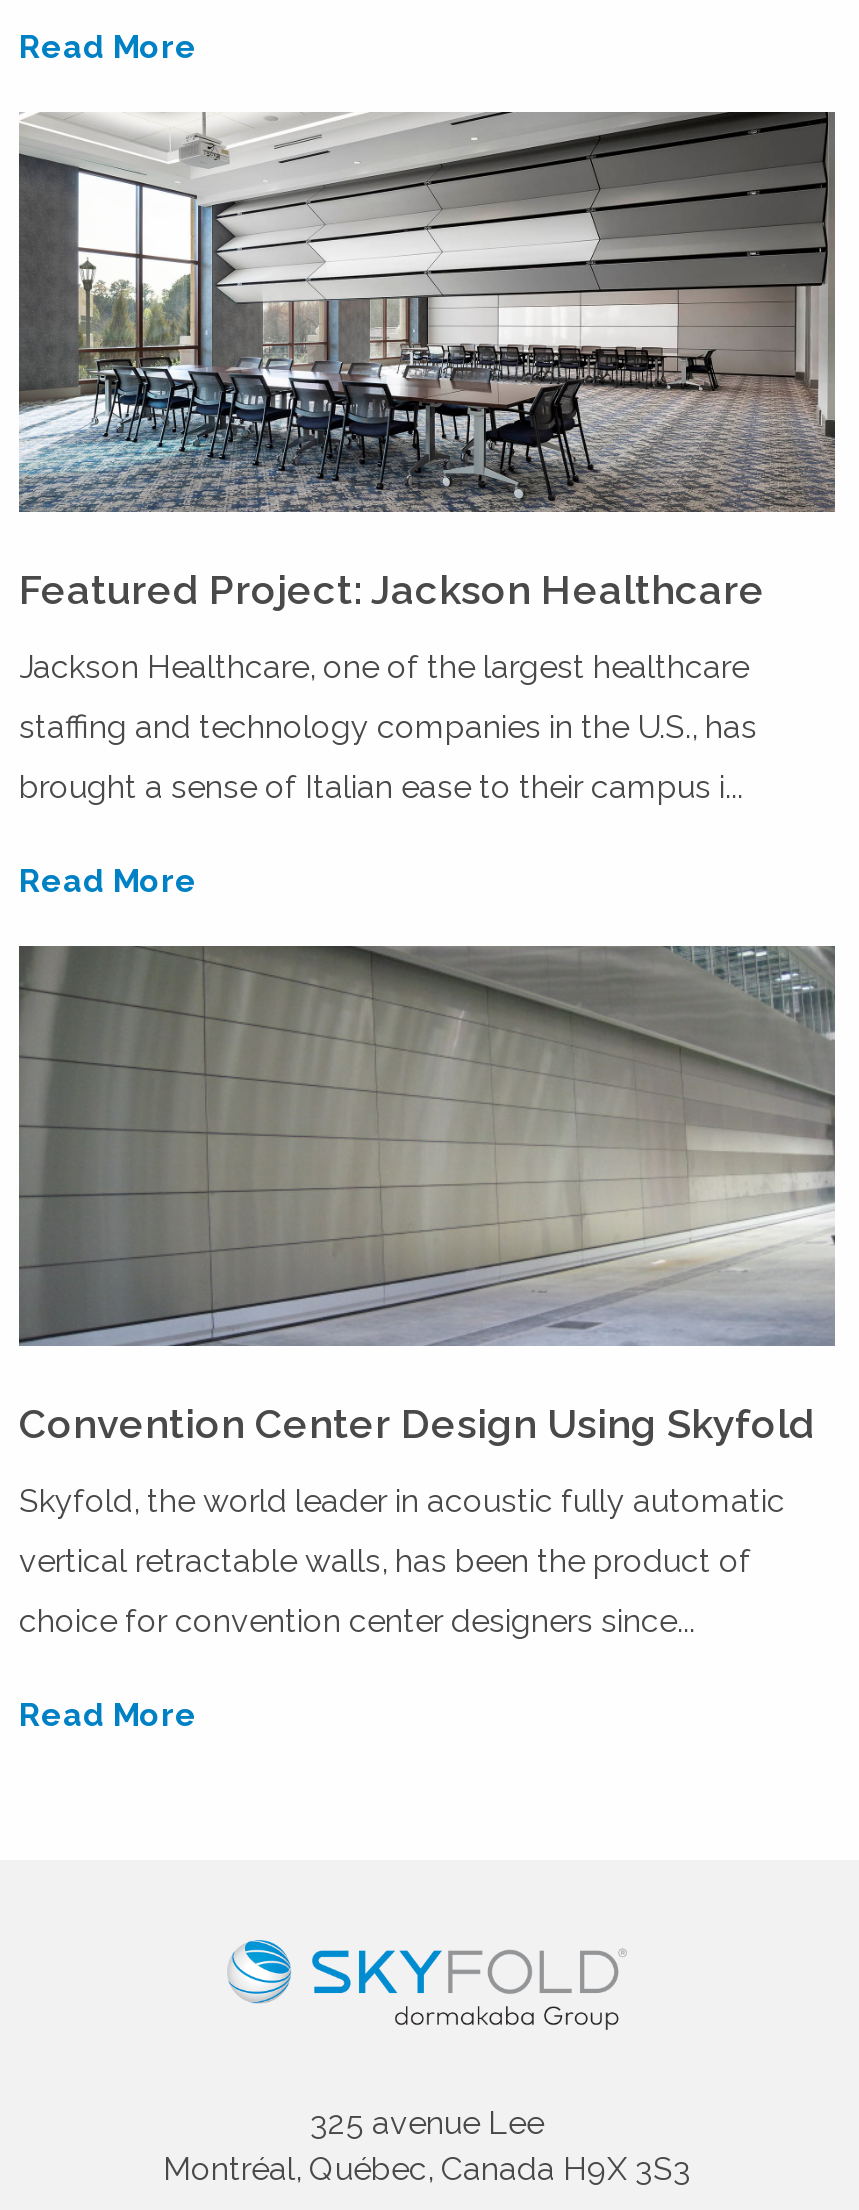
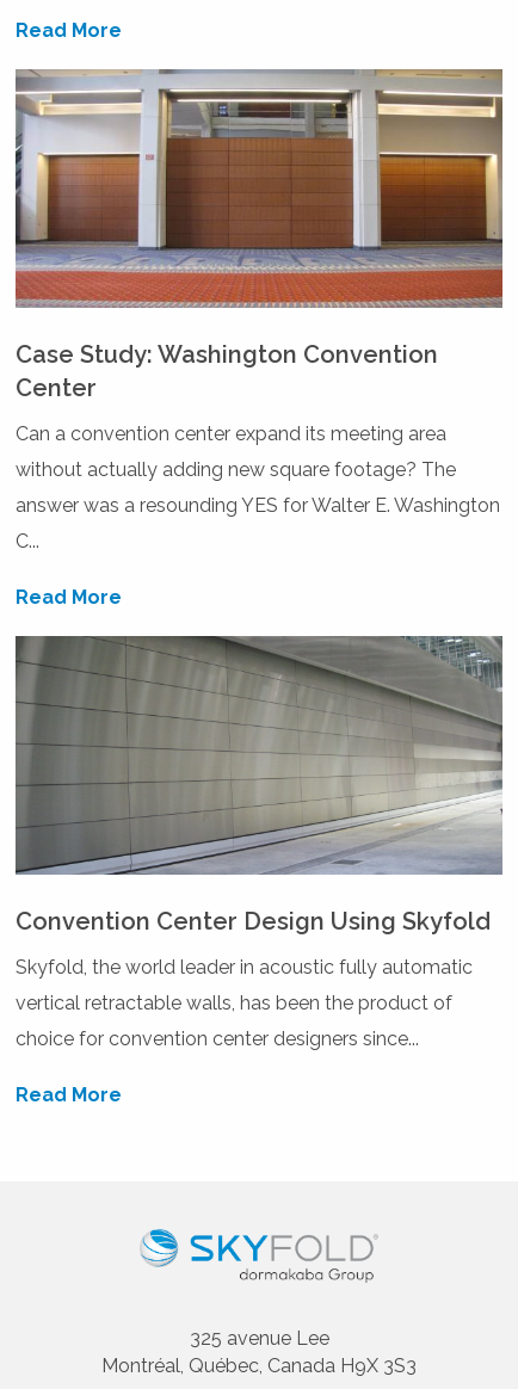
- [image]
- Featured Project: Jackson Healthcare
- Jackson Healthcare, one of the largest healthcare
- staffing and technology companies in the U.S., has
- brought a sense of Italian ease to their campus i...
+ [image]
+ Case Study: Washington Convention
+ Center
+ Can a convention center expand its meeting area
+ without actually adding new square footage? The
+ answer was a resounding YES for Walter E. Washington
+ C...
